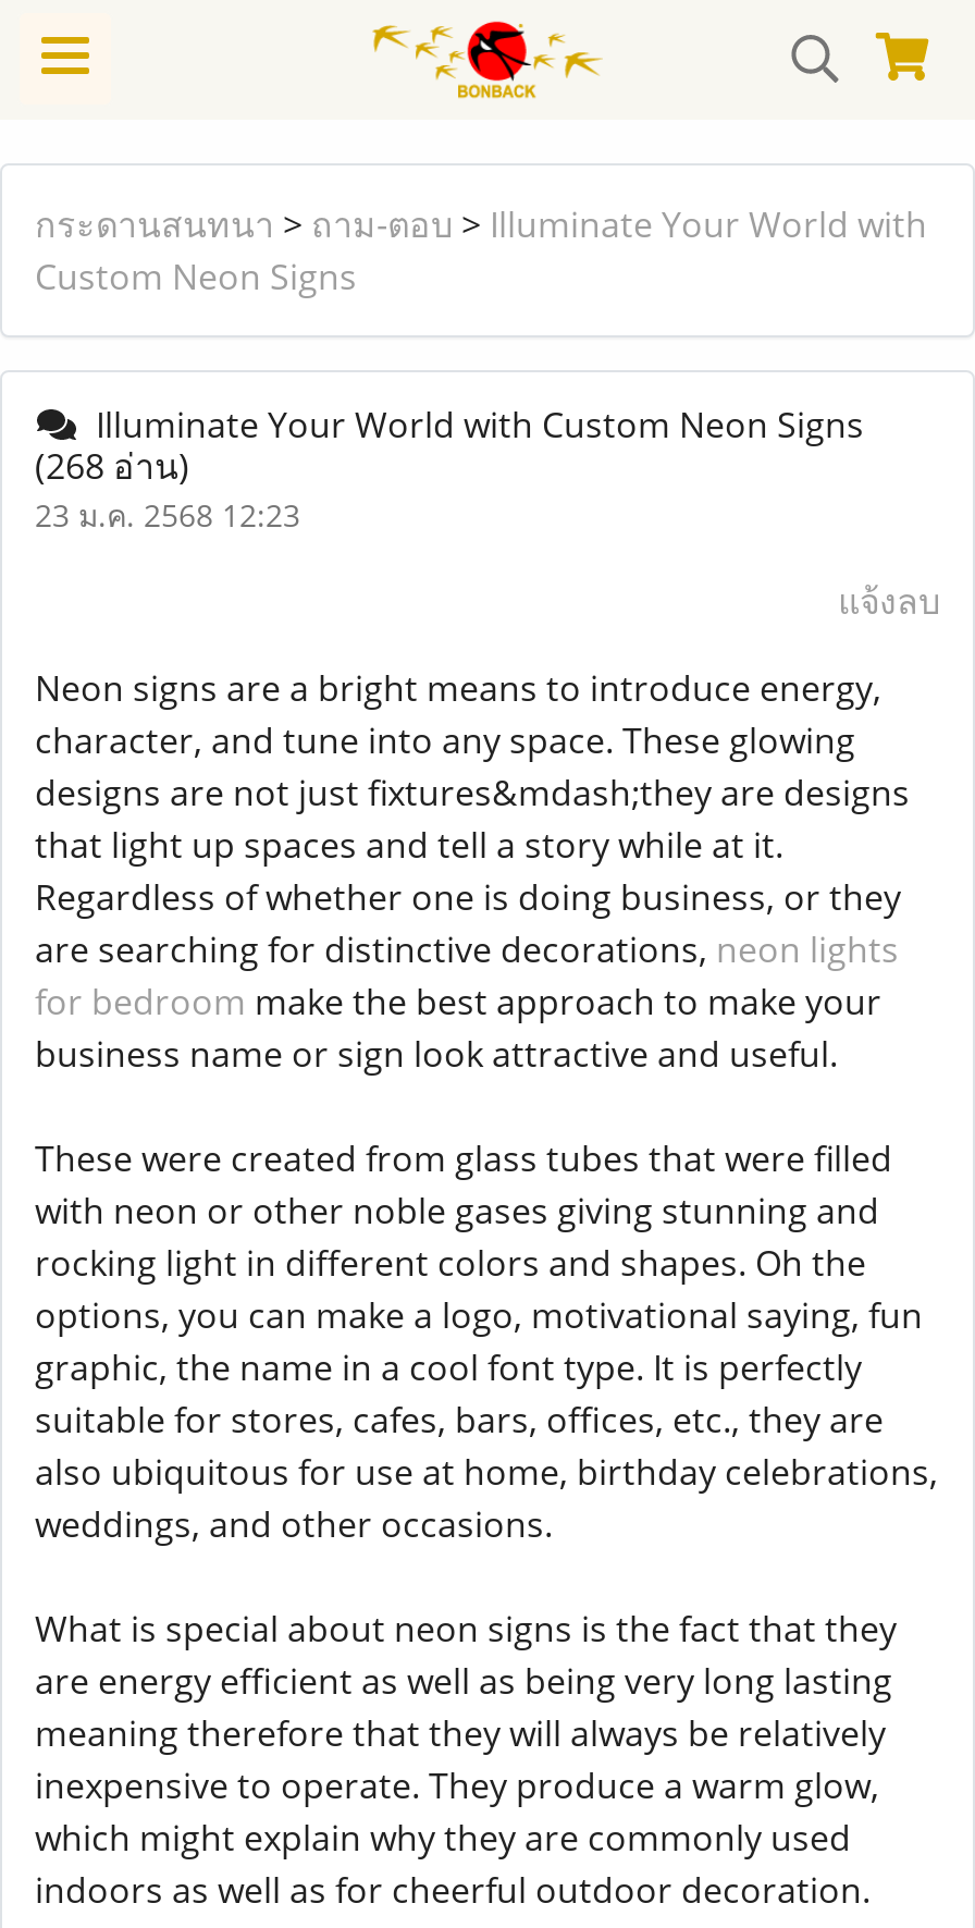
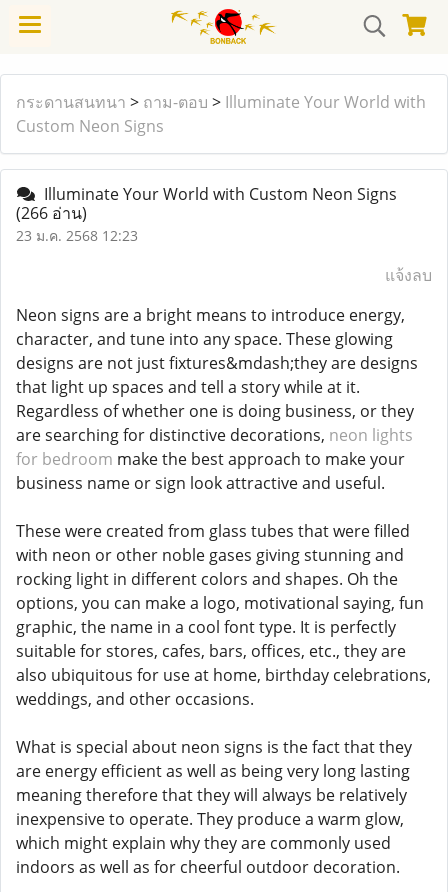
- (268 อ่าน)
+ (266 อ่าน)
